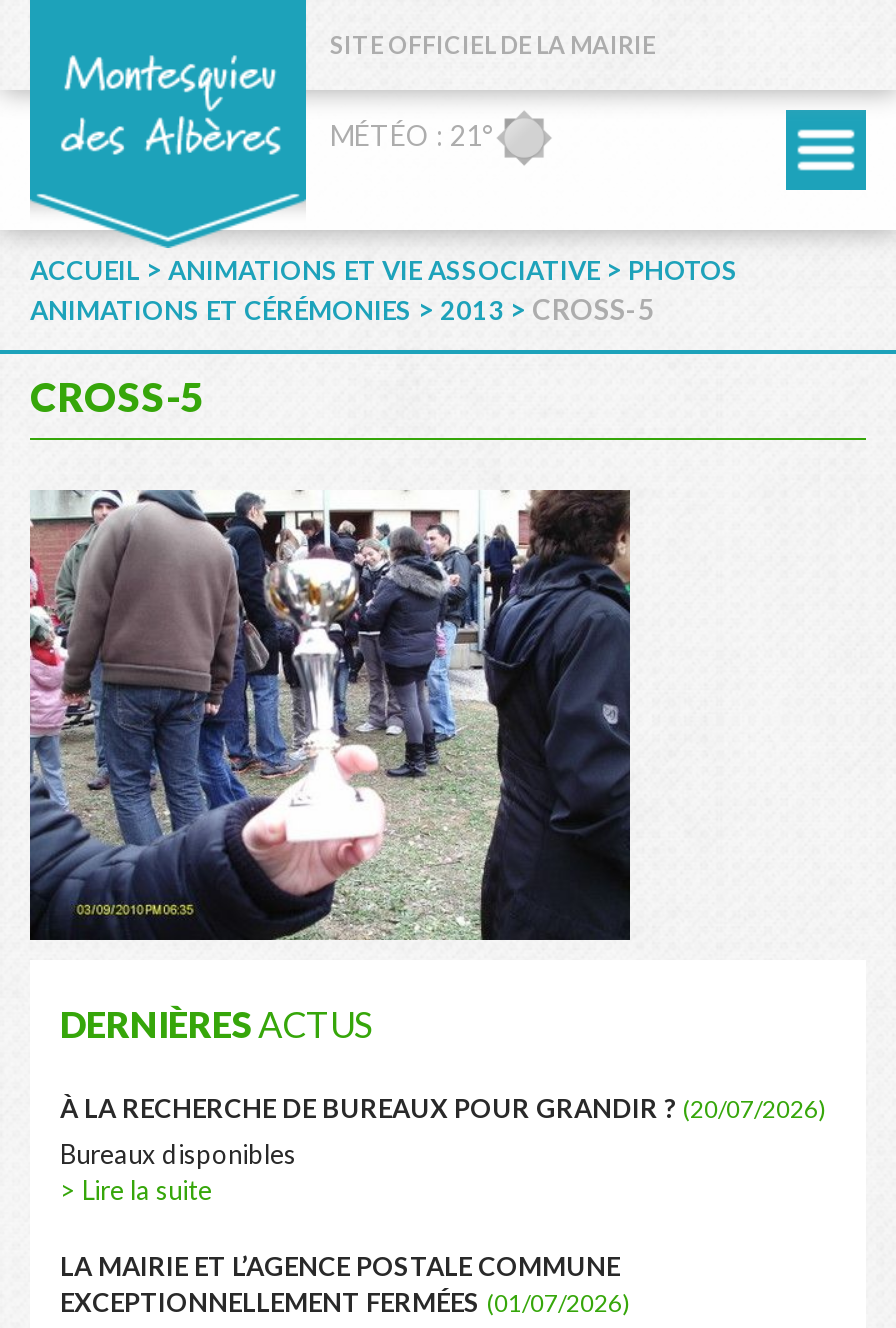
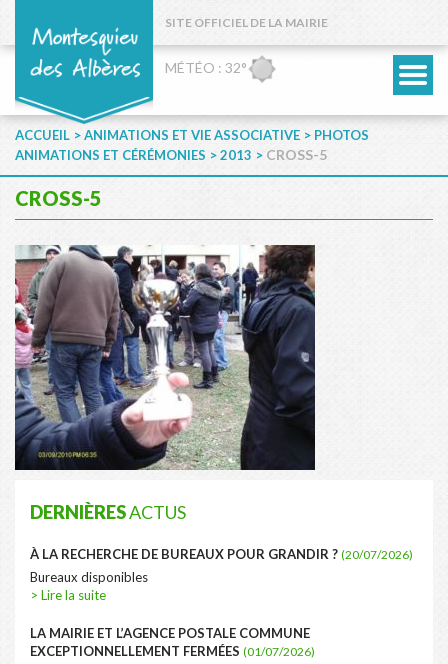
- MÉTÉO : 21°
+ MÉTÉO : 32°
